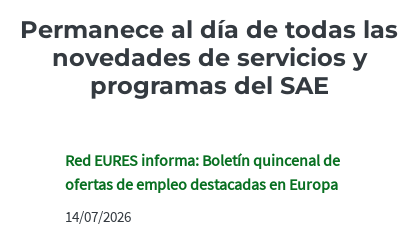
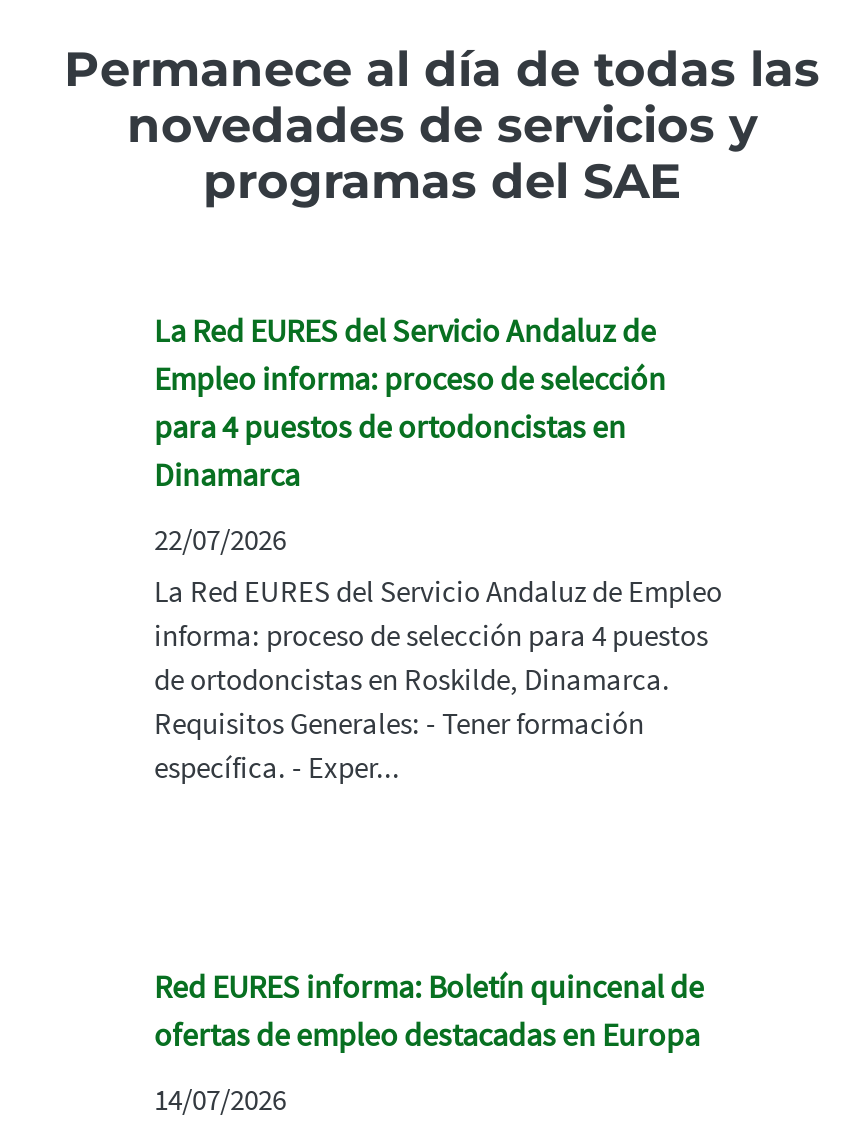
+ La Red EURES del Servicio Andaluz de
+ Empleo informa: proceso de selección
+ para 4 puestos de ortodoncistas en
+ Dinamarca
+ 22/07/2026
+ La Red EURES del Servicio Andaluz de Empleo
+ informa: proceso de selección para 4 puestos
+ de ortodoncistas en Roskilde, Dinamarca.
+ Requisitos Generales: - Tener formación
+ específica. - Exper...
